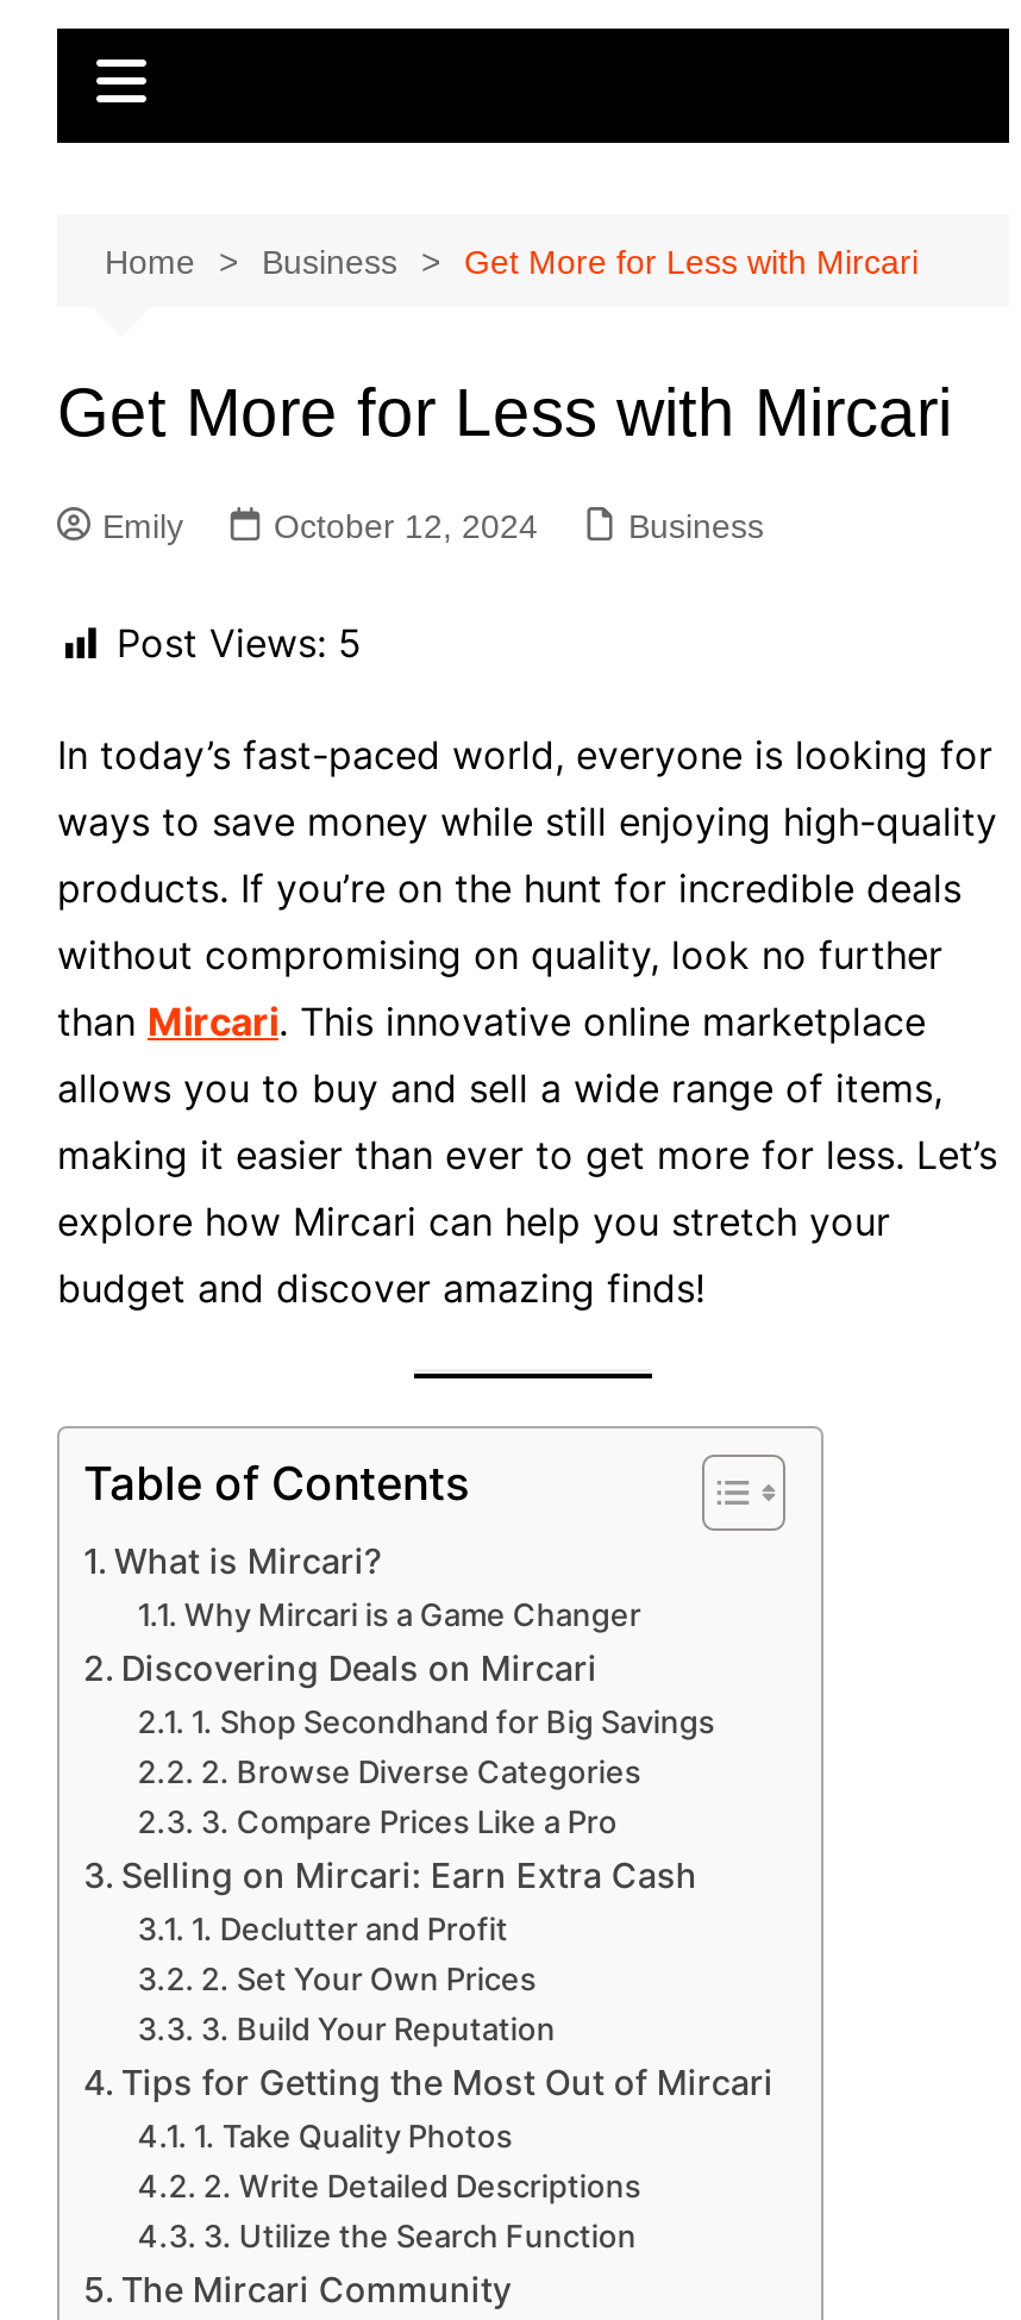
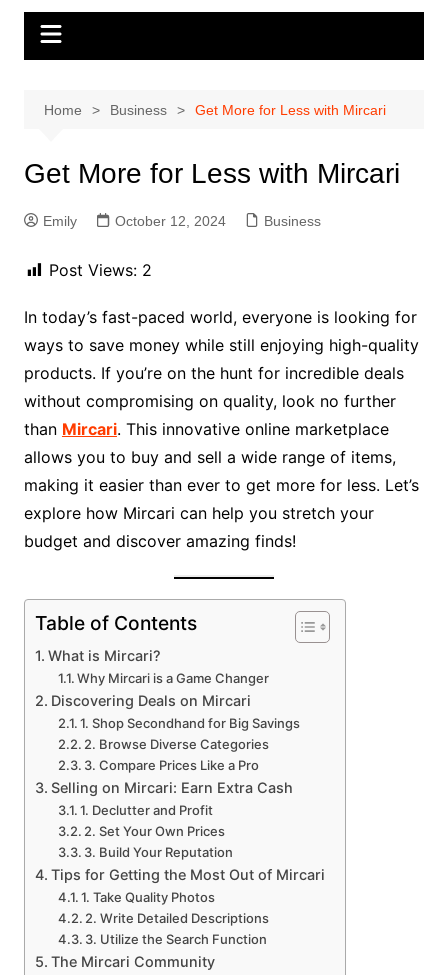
- Post Views: 5
+ Post Views: 2
